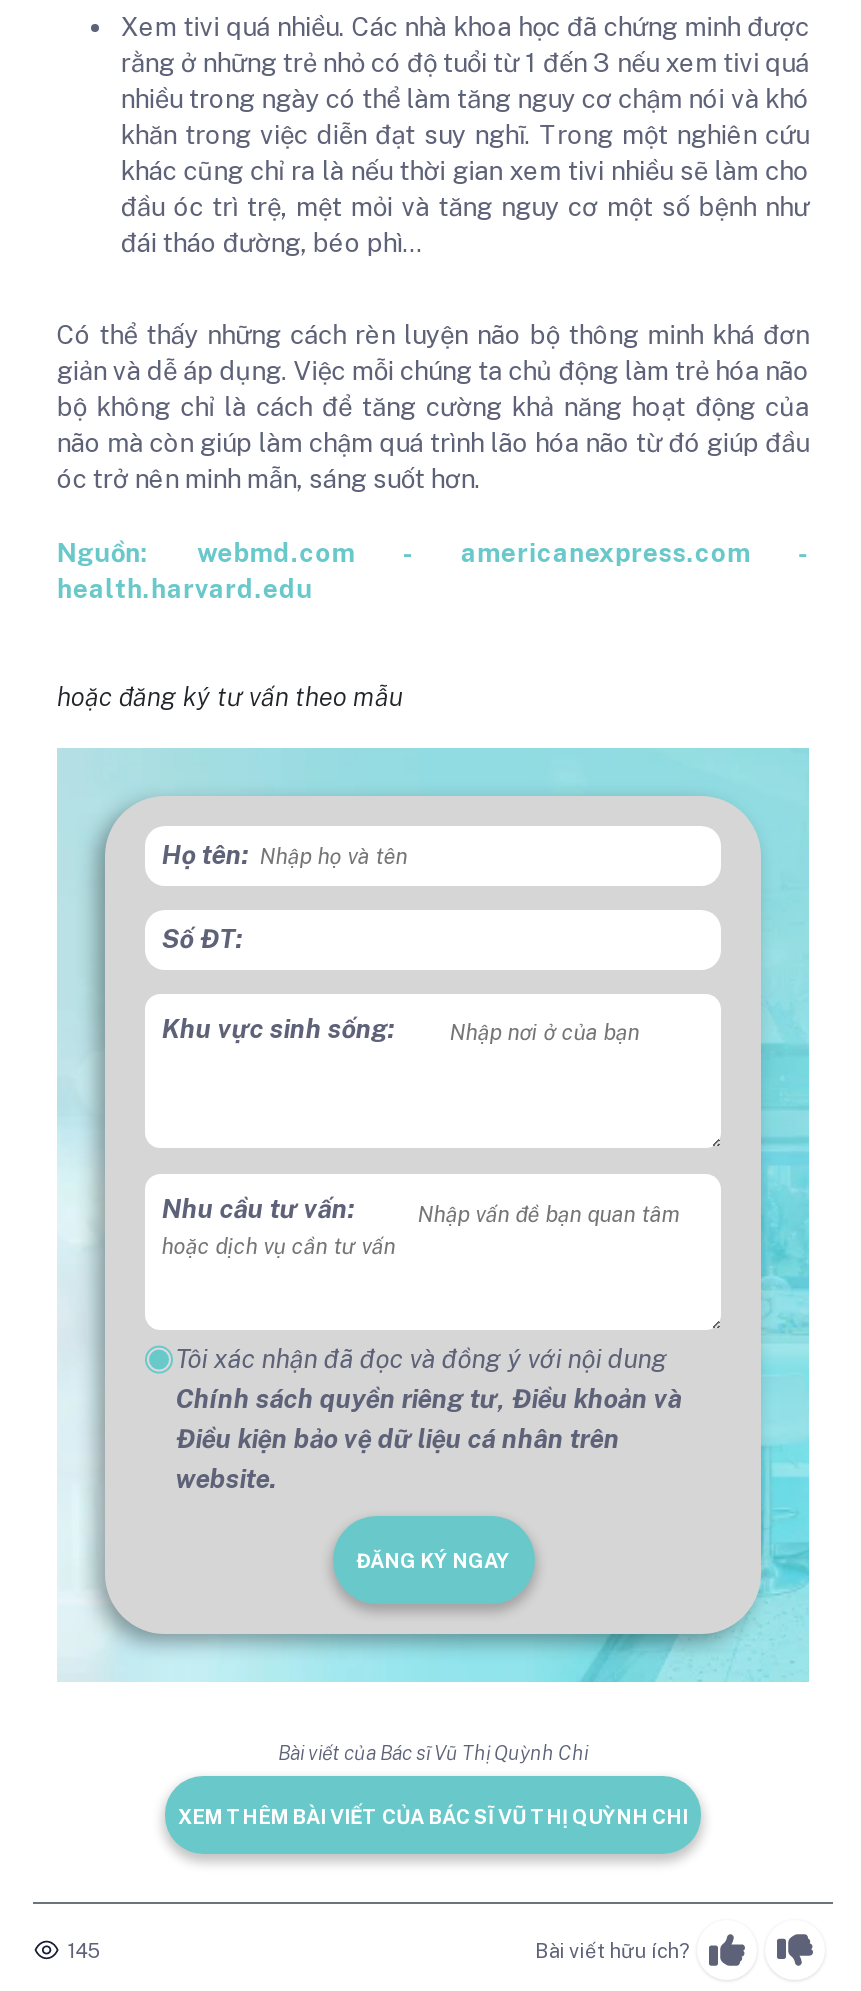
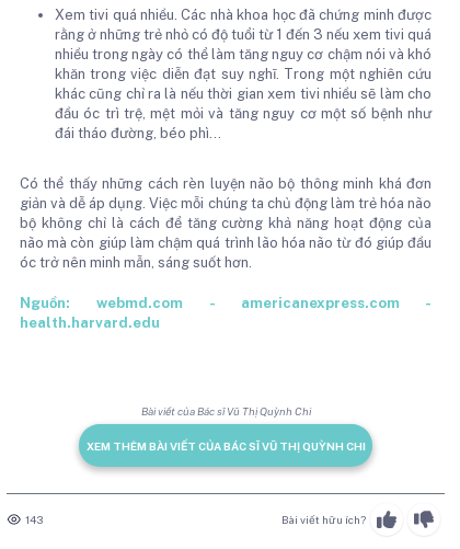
- hoặc đăng ký tư vấn theo mẫu

- [image]
- Họ tên:
- Số ĐT:
- Khu vực sinh sống:

- Nhu cầu tư vấn:

- Tôi xác nhận đã đọc và đồng ý với nội dung
- Chính sách quyền riêng tư, Điều khoản và
- Điều kiện bảo vệ dữ liệu cá nhân trên
- website.
- ĐĂNG KÝ NGAY

- 145
+ 143
